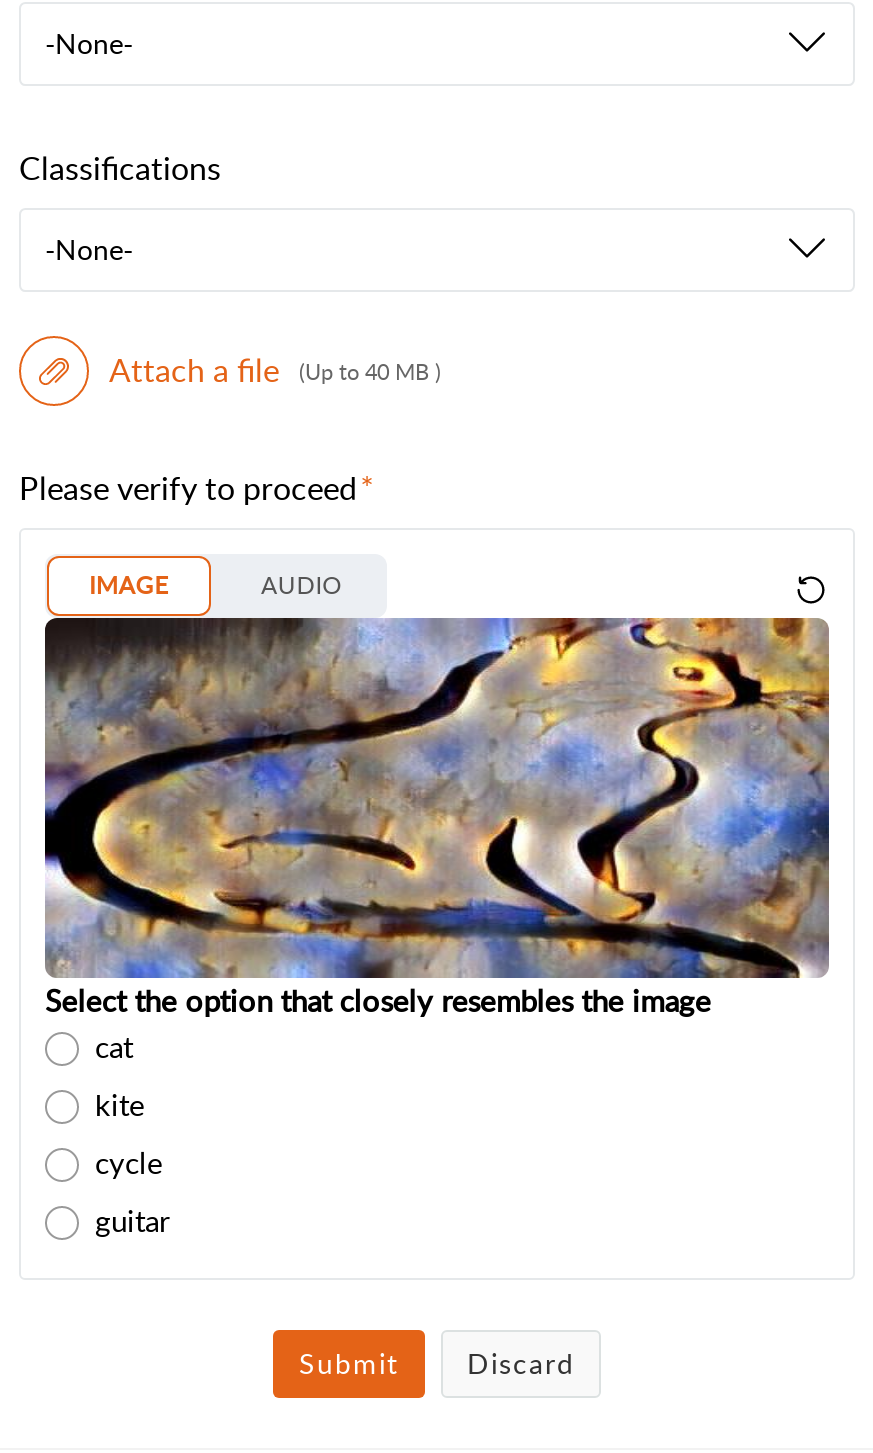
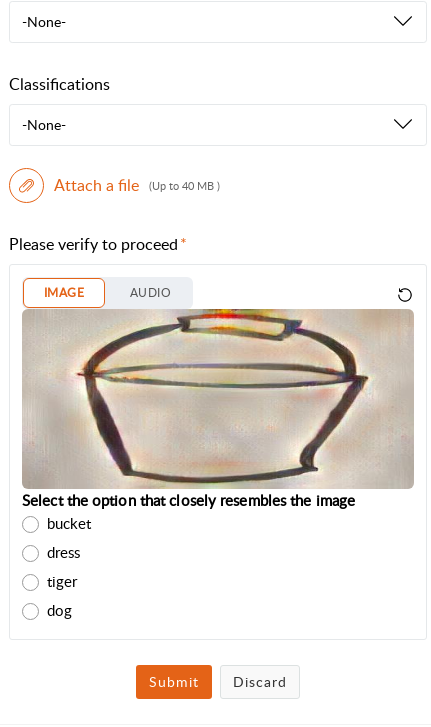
- [image]
- cat
- kite
- cycle
- guitar
+ [image]
+ bucket
+ dress
+ tiger
+ dog
